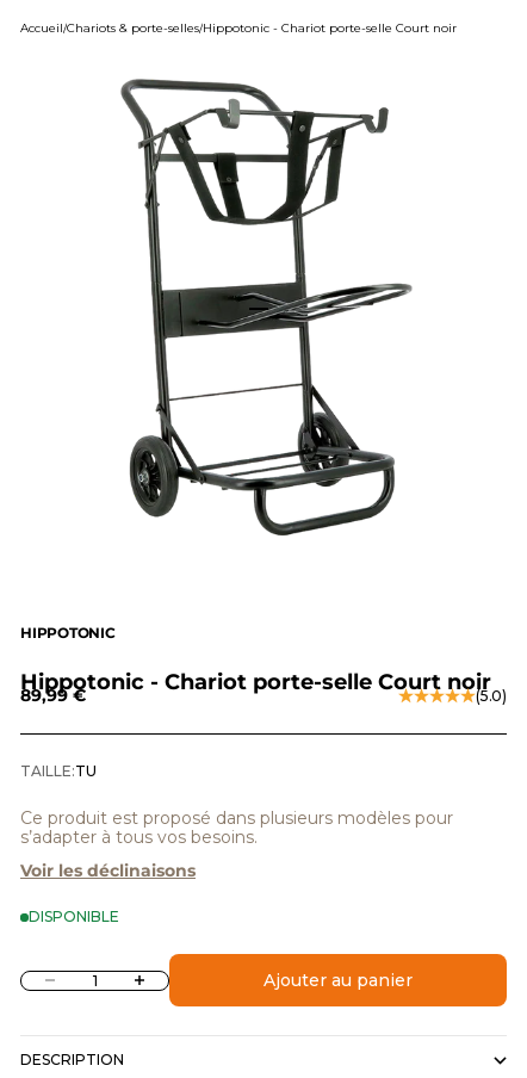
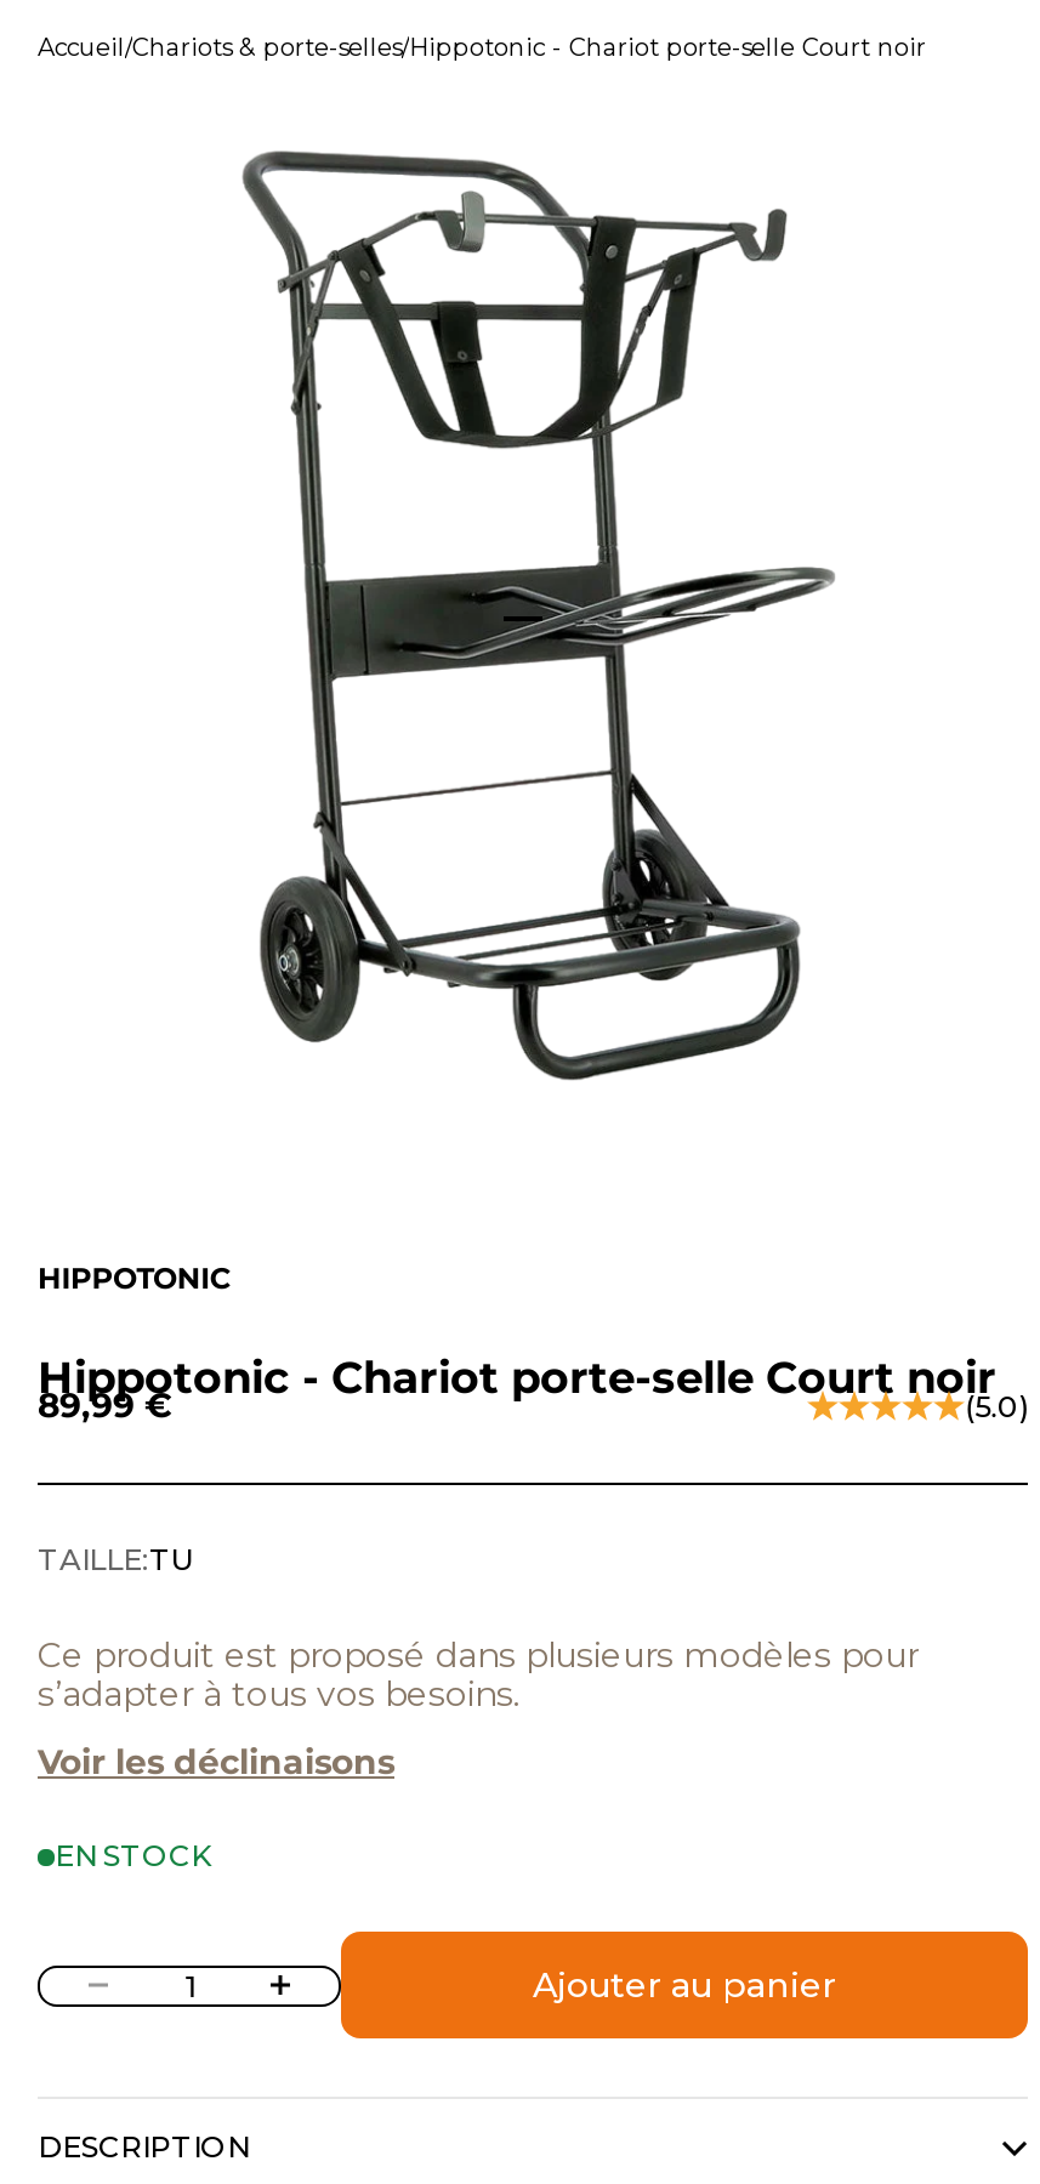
- DISPONIBLE
+ EN STOCK
